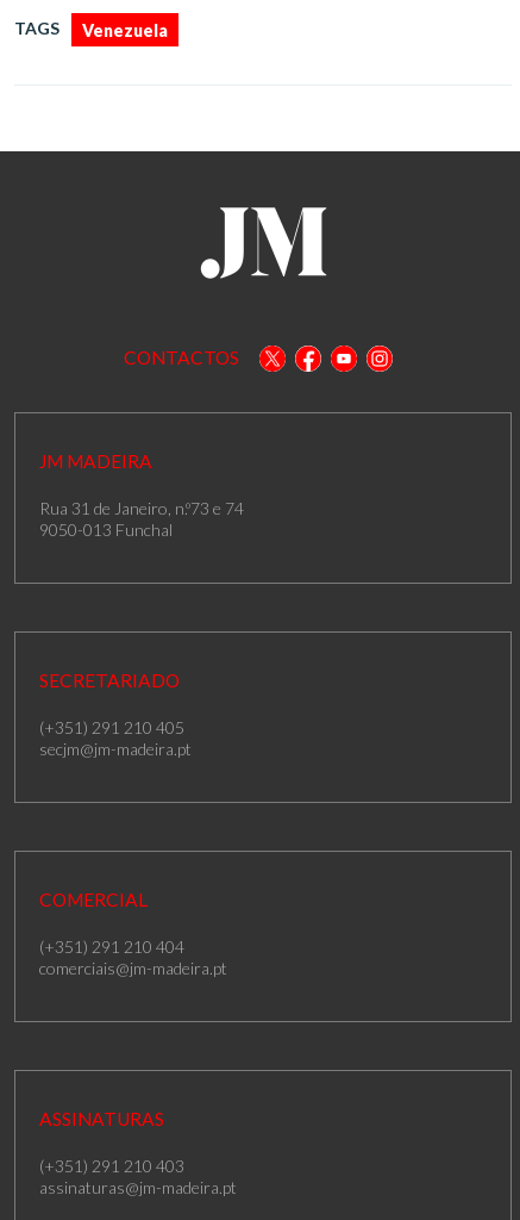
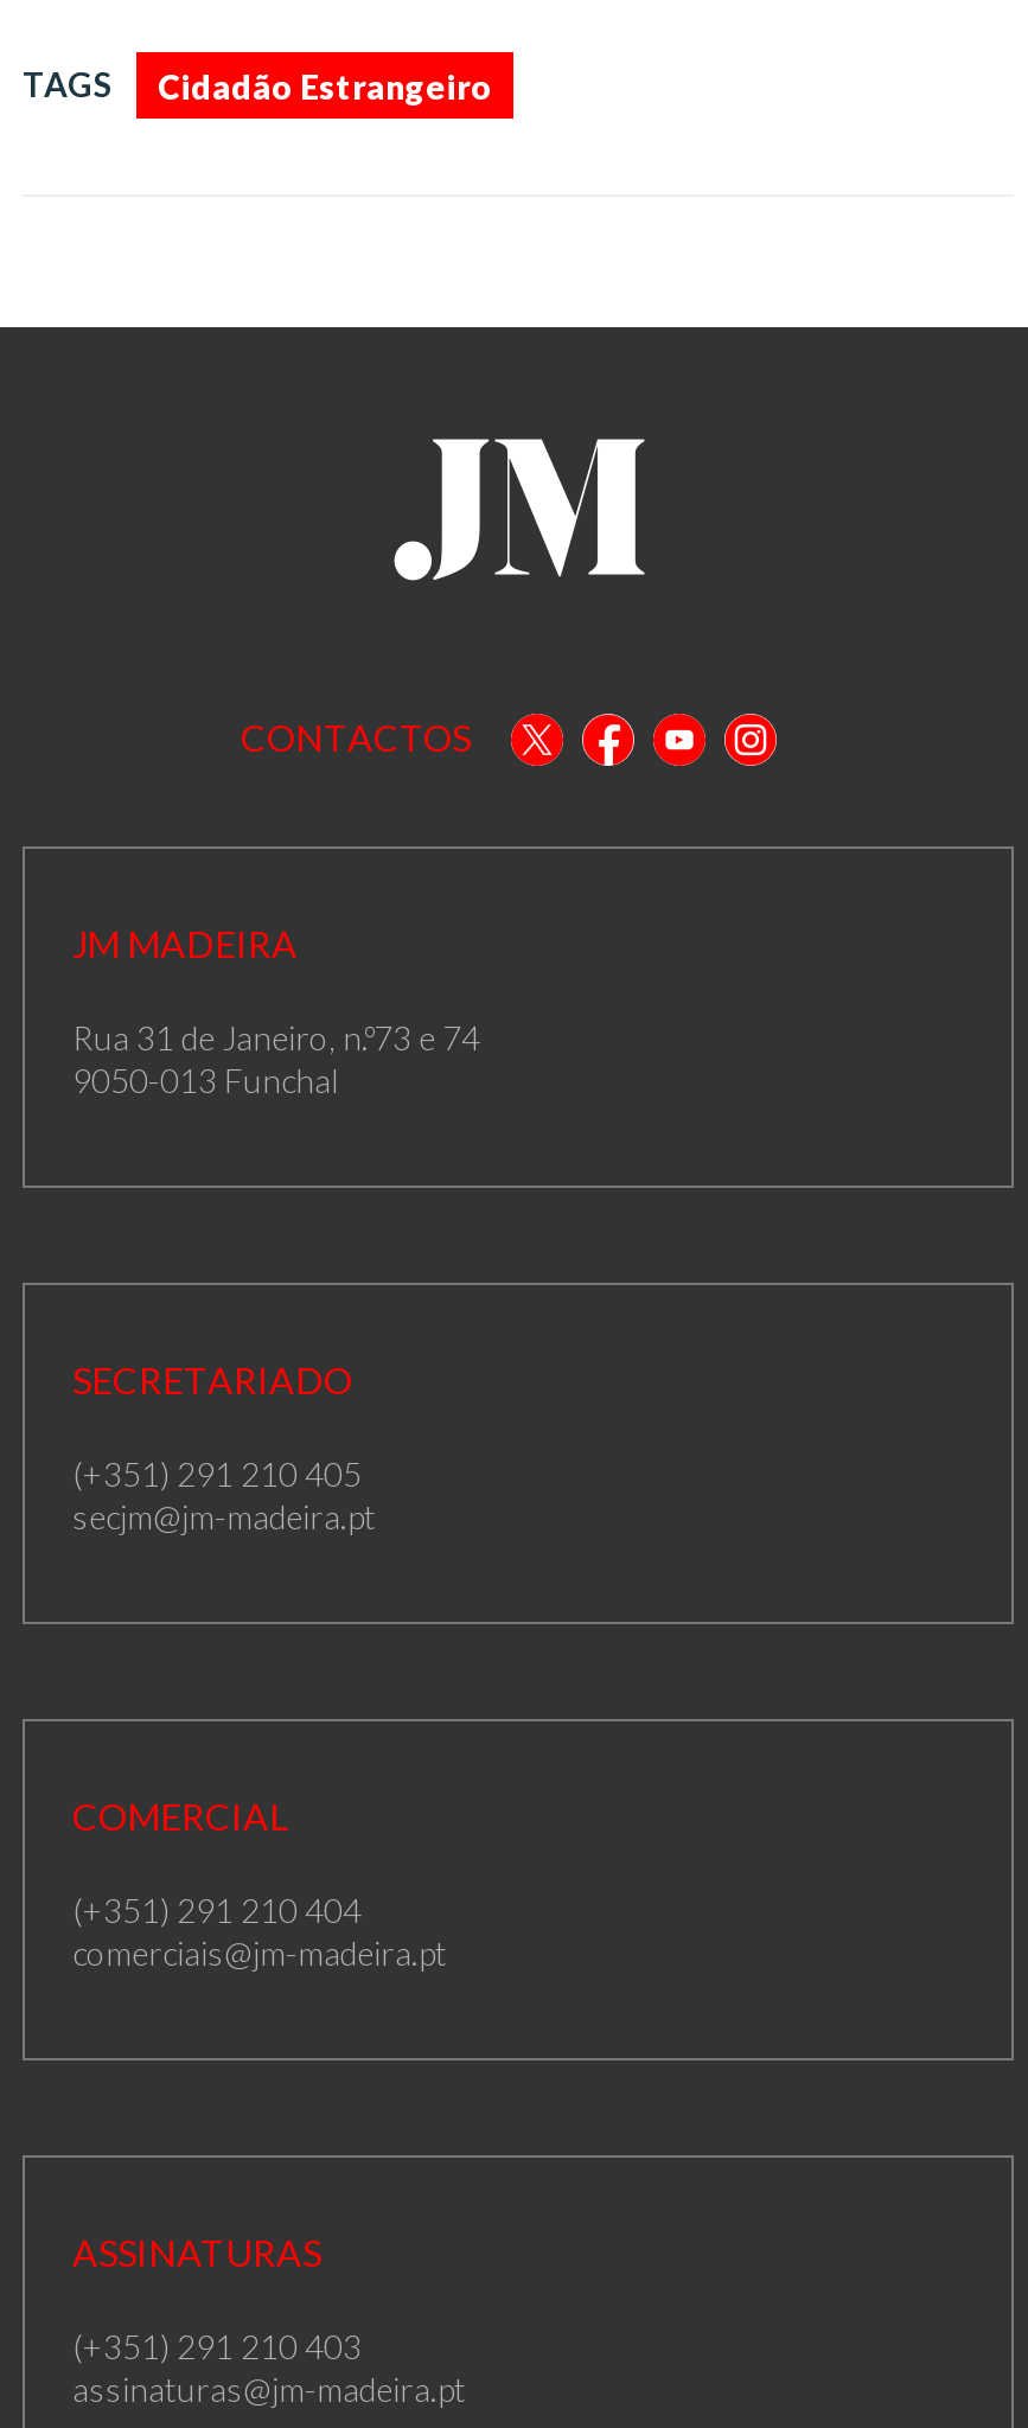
- Venezuela
+ Cidadão Estrangeiro
